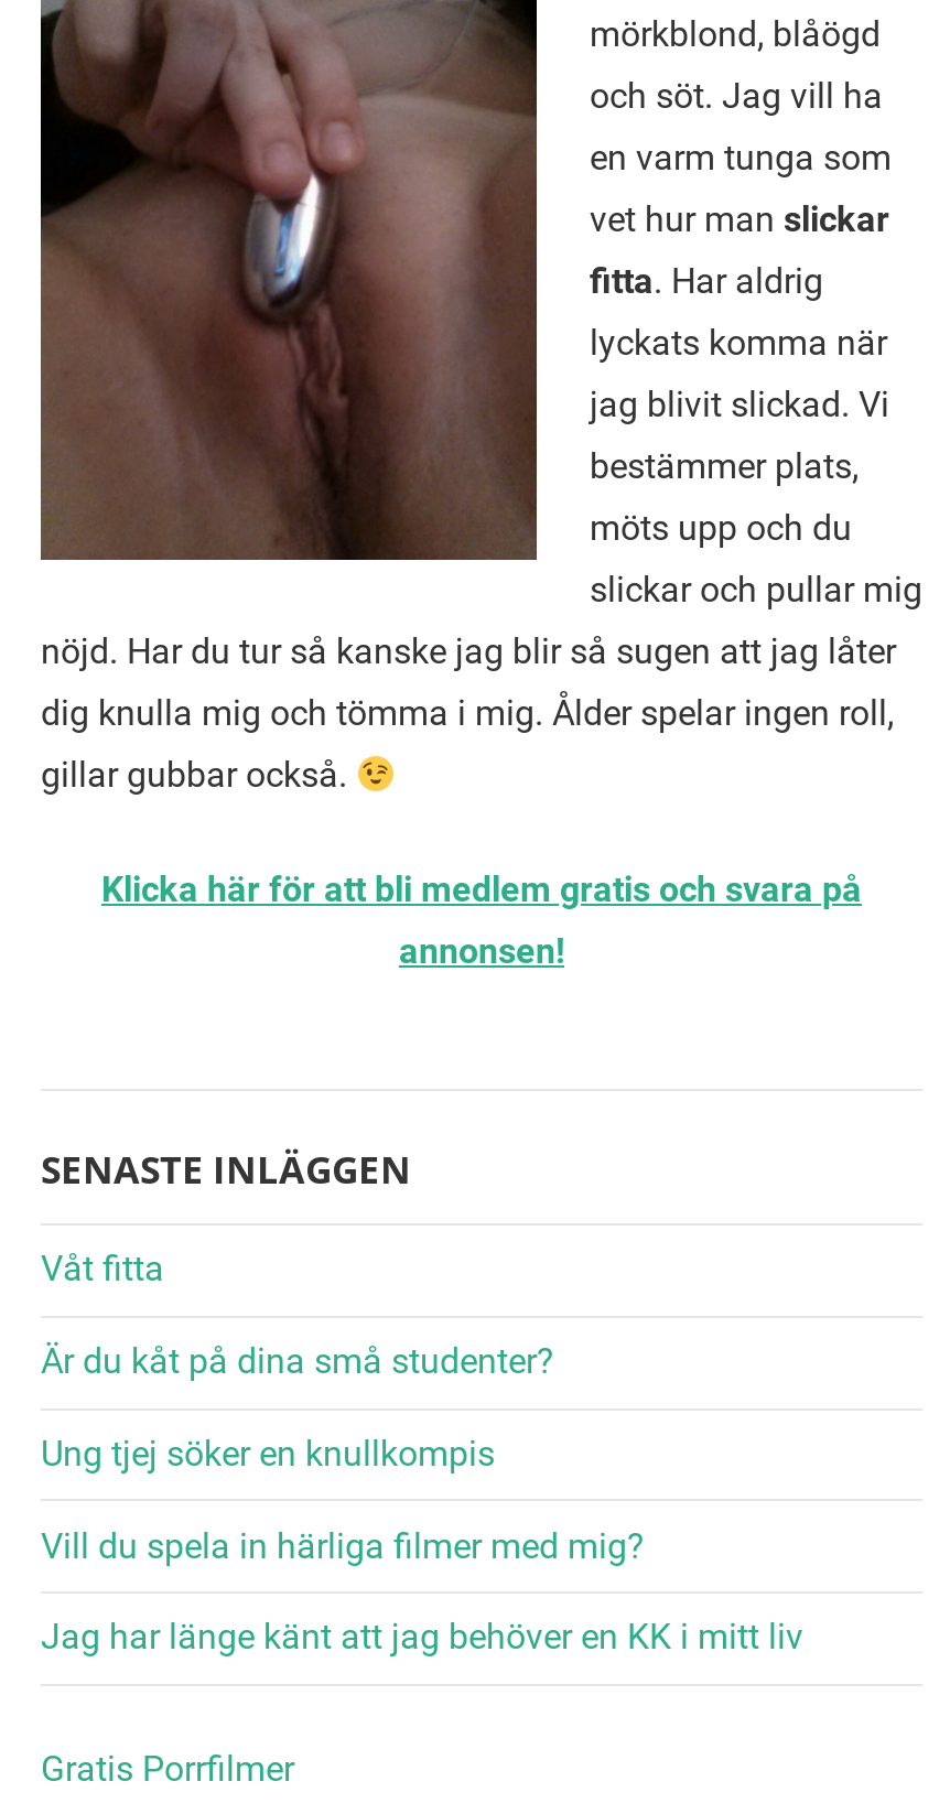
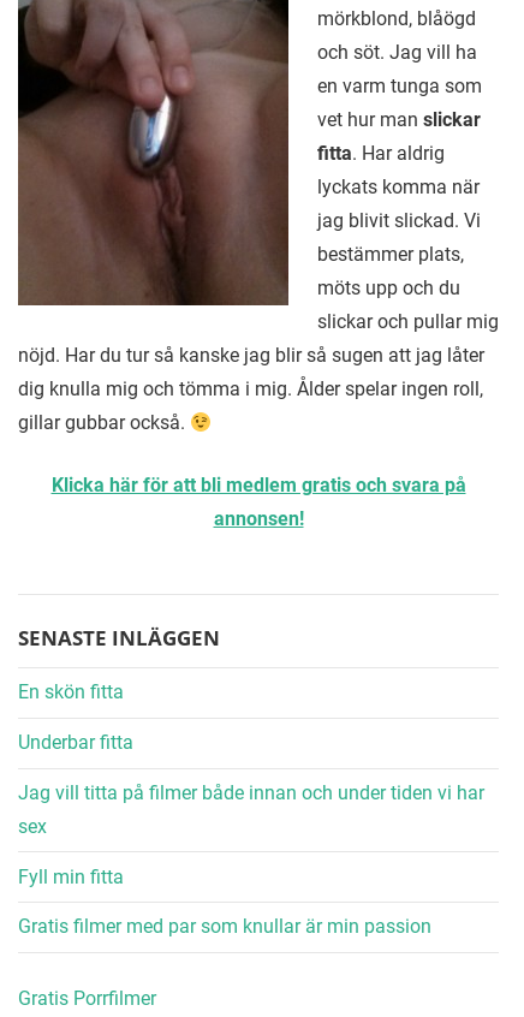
- Våt fitta
- Är du kåt på dina små studenter?
- Ung tjej söker en knullkompis
- Vill du spela in härliga filmer med mig?
- Jag har länge känt att jag behöver en KK i mitt liv
+ En skön fitta
+ Underbar fitta
+ Jag vill titta på filmer både innan och under tiden vi har
+ sex
+ Fyll min fitta
+ Gratis filmer med par som knullar är min passion
